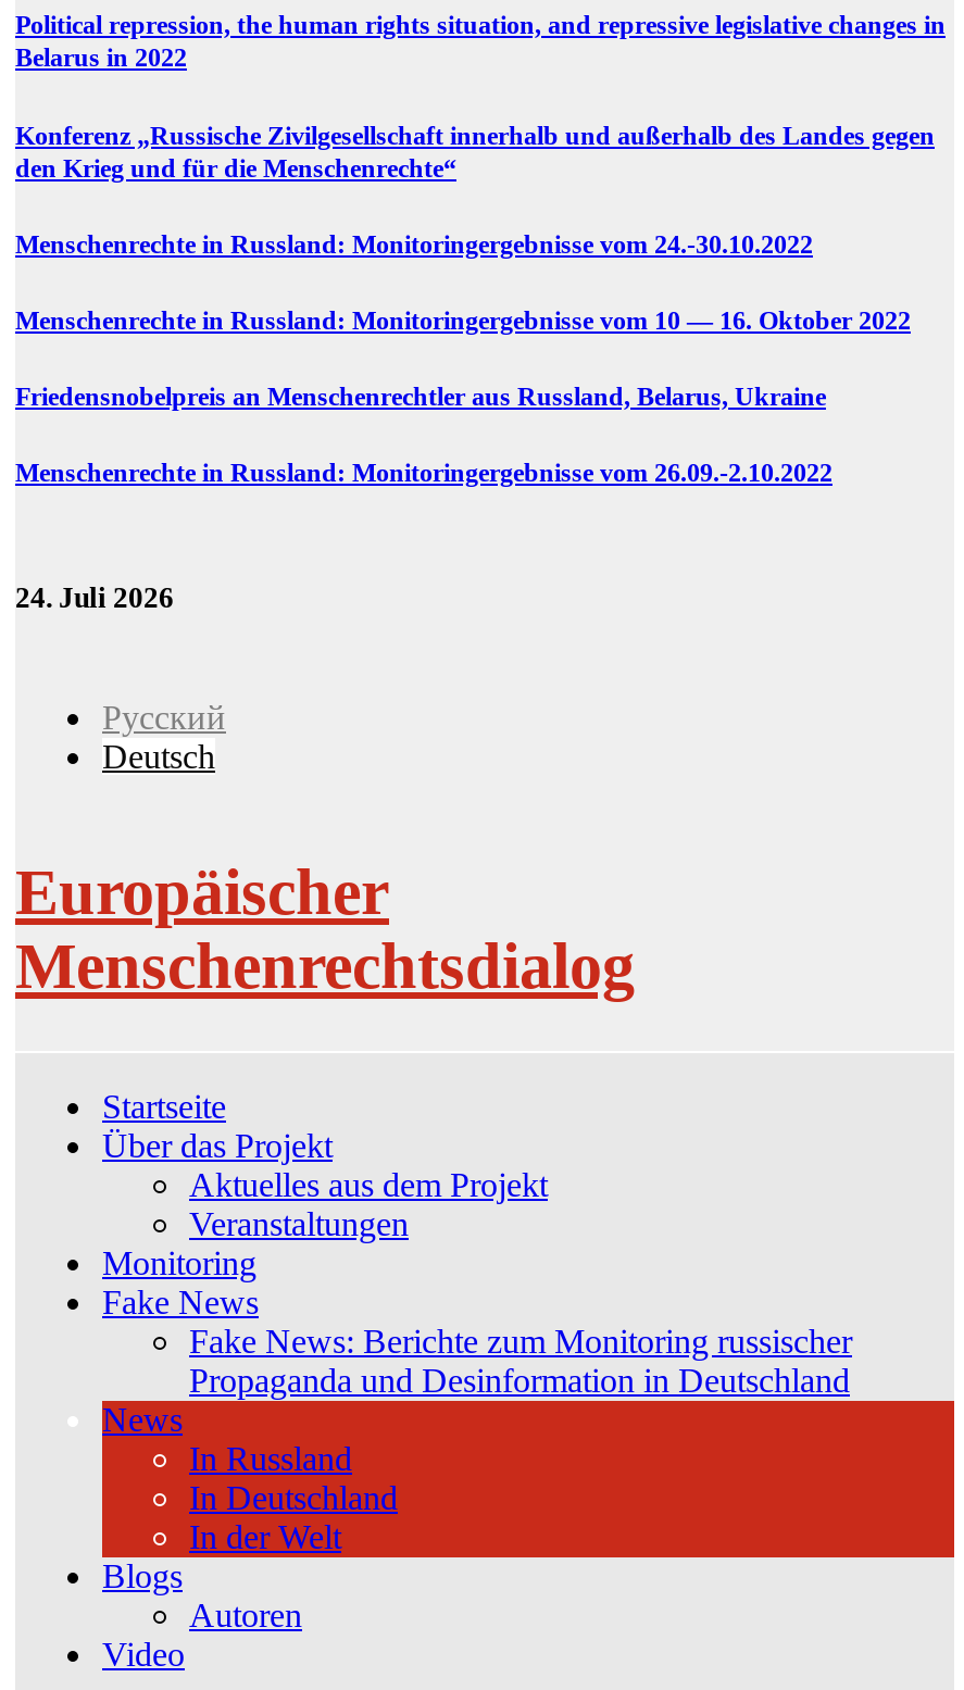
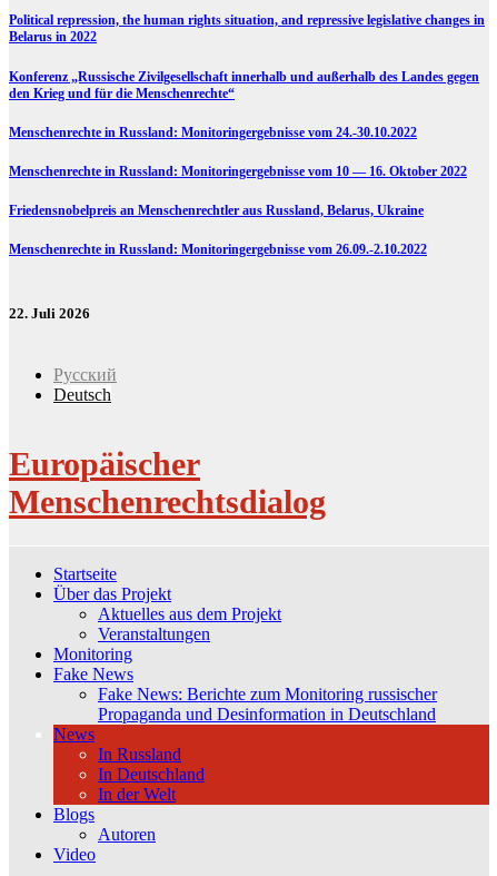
- 24. Juli 2026
+ 22. Juli 2026
